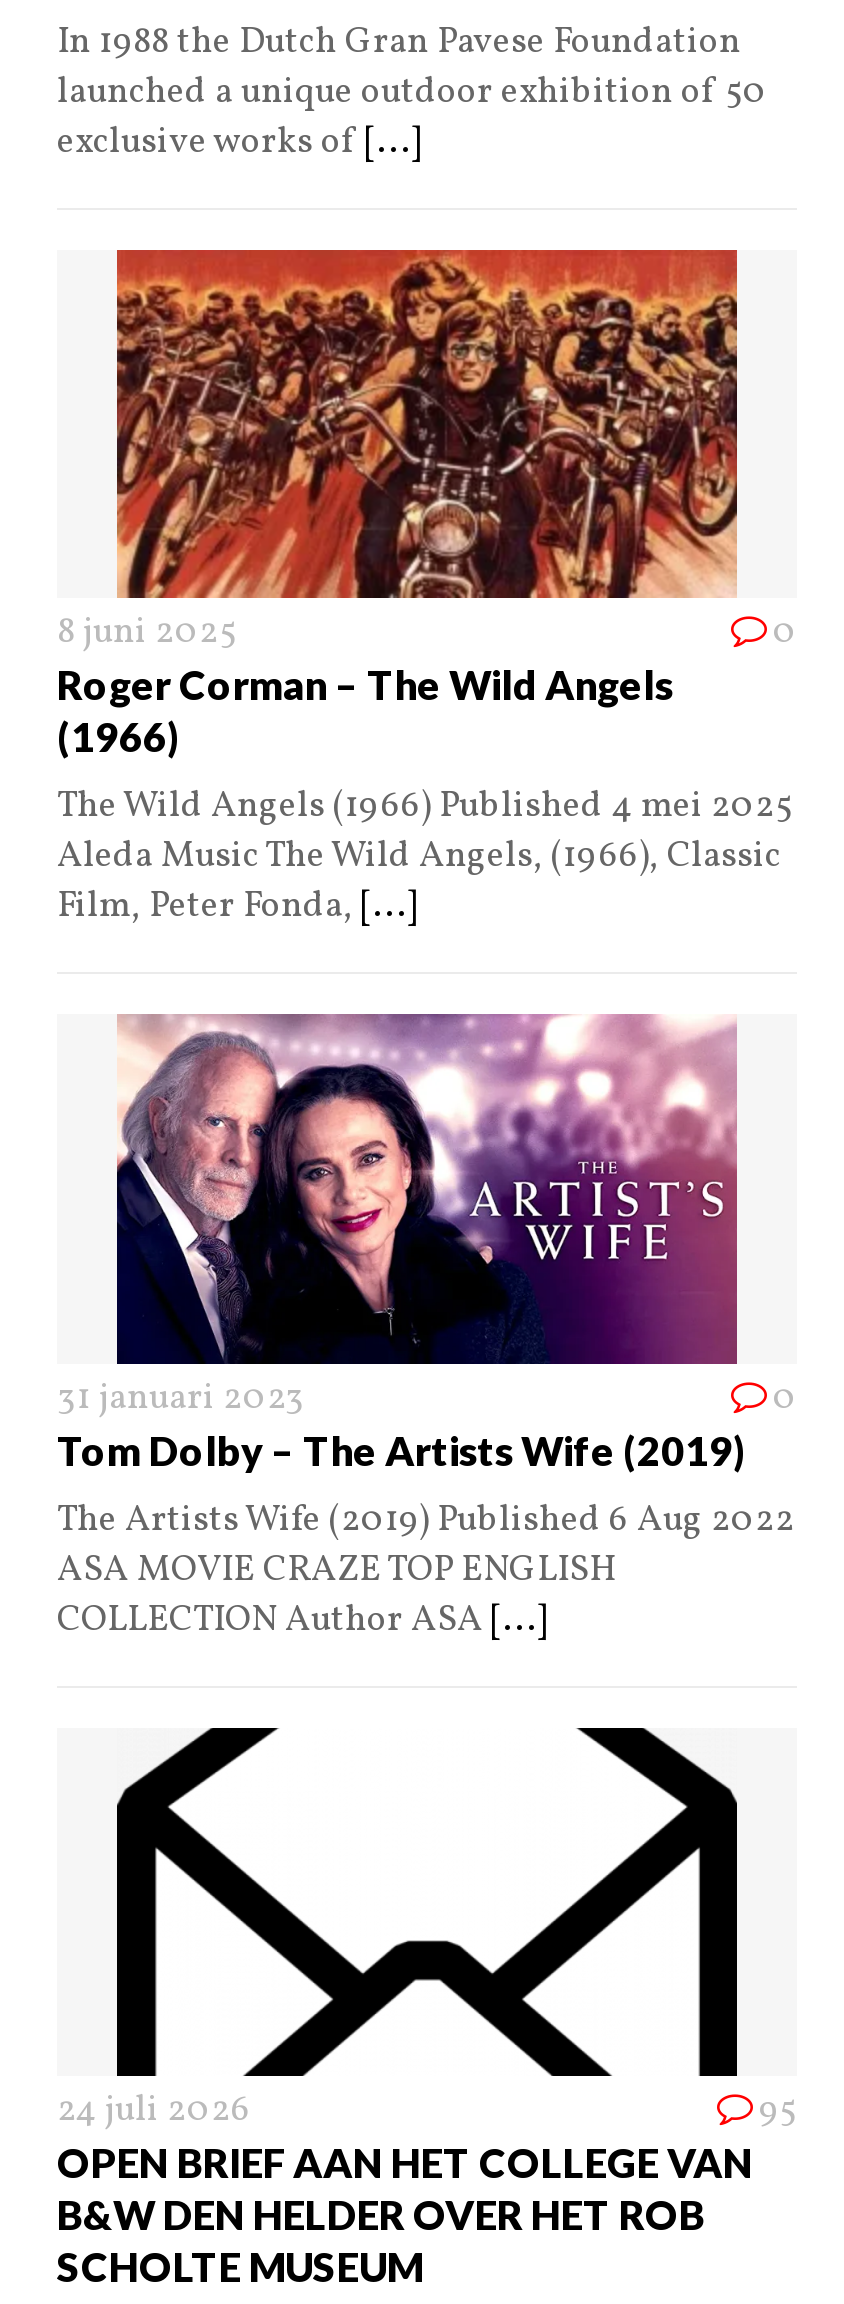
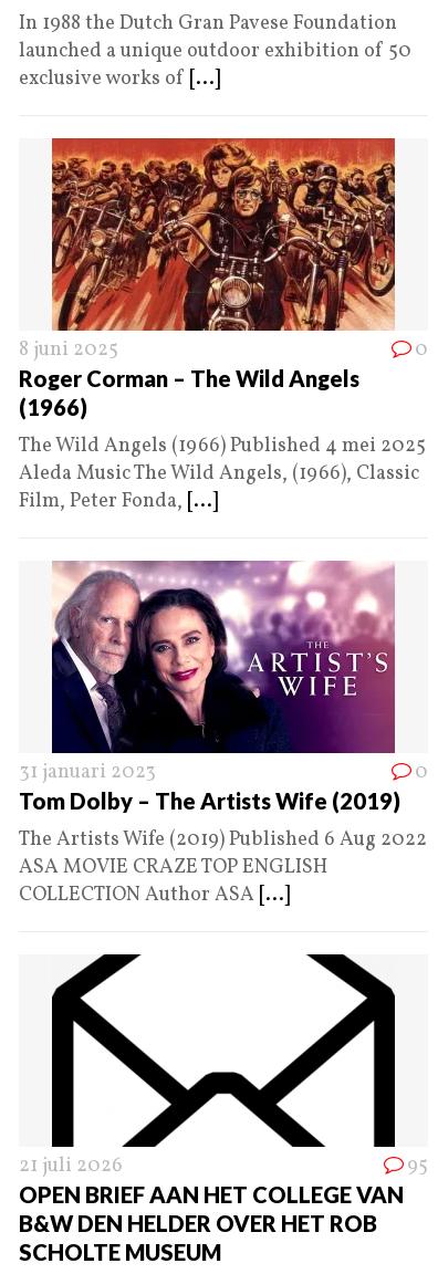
- 24 juli 2026
+ 21 juli 2026
